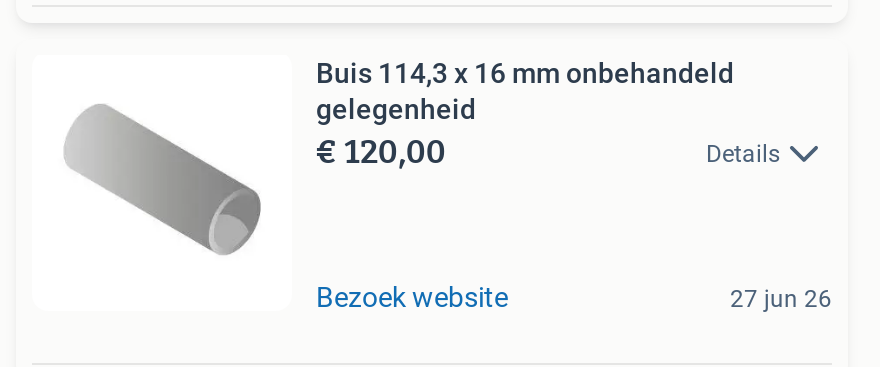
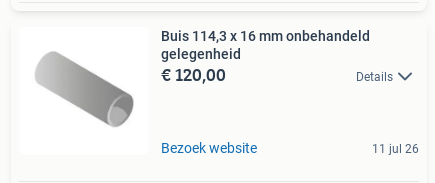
- 27 jun 26
+ 11 jul 26
